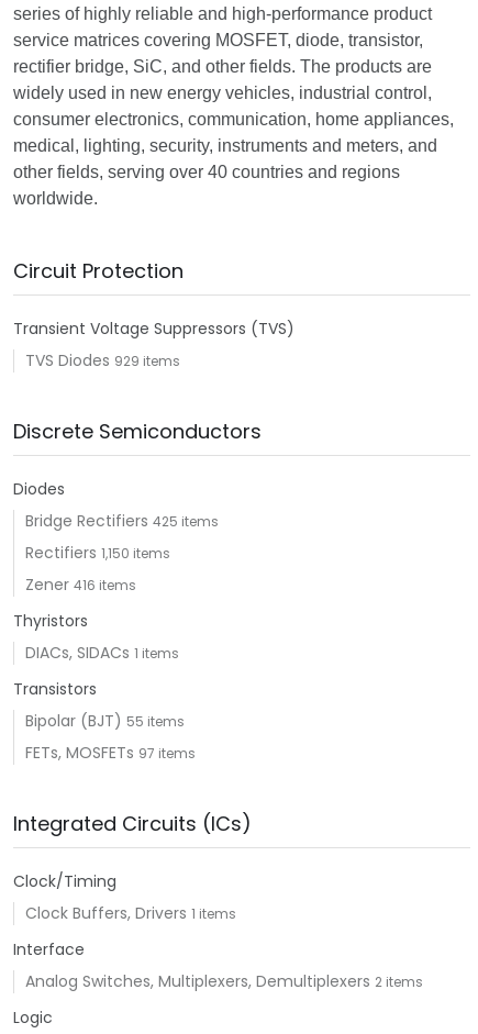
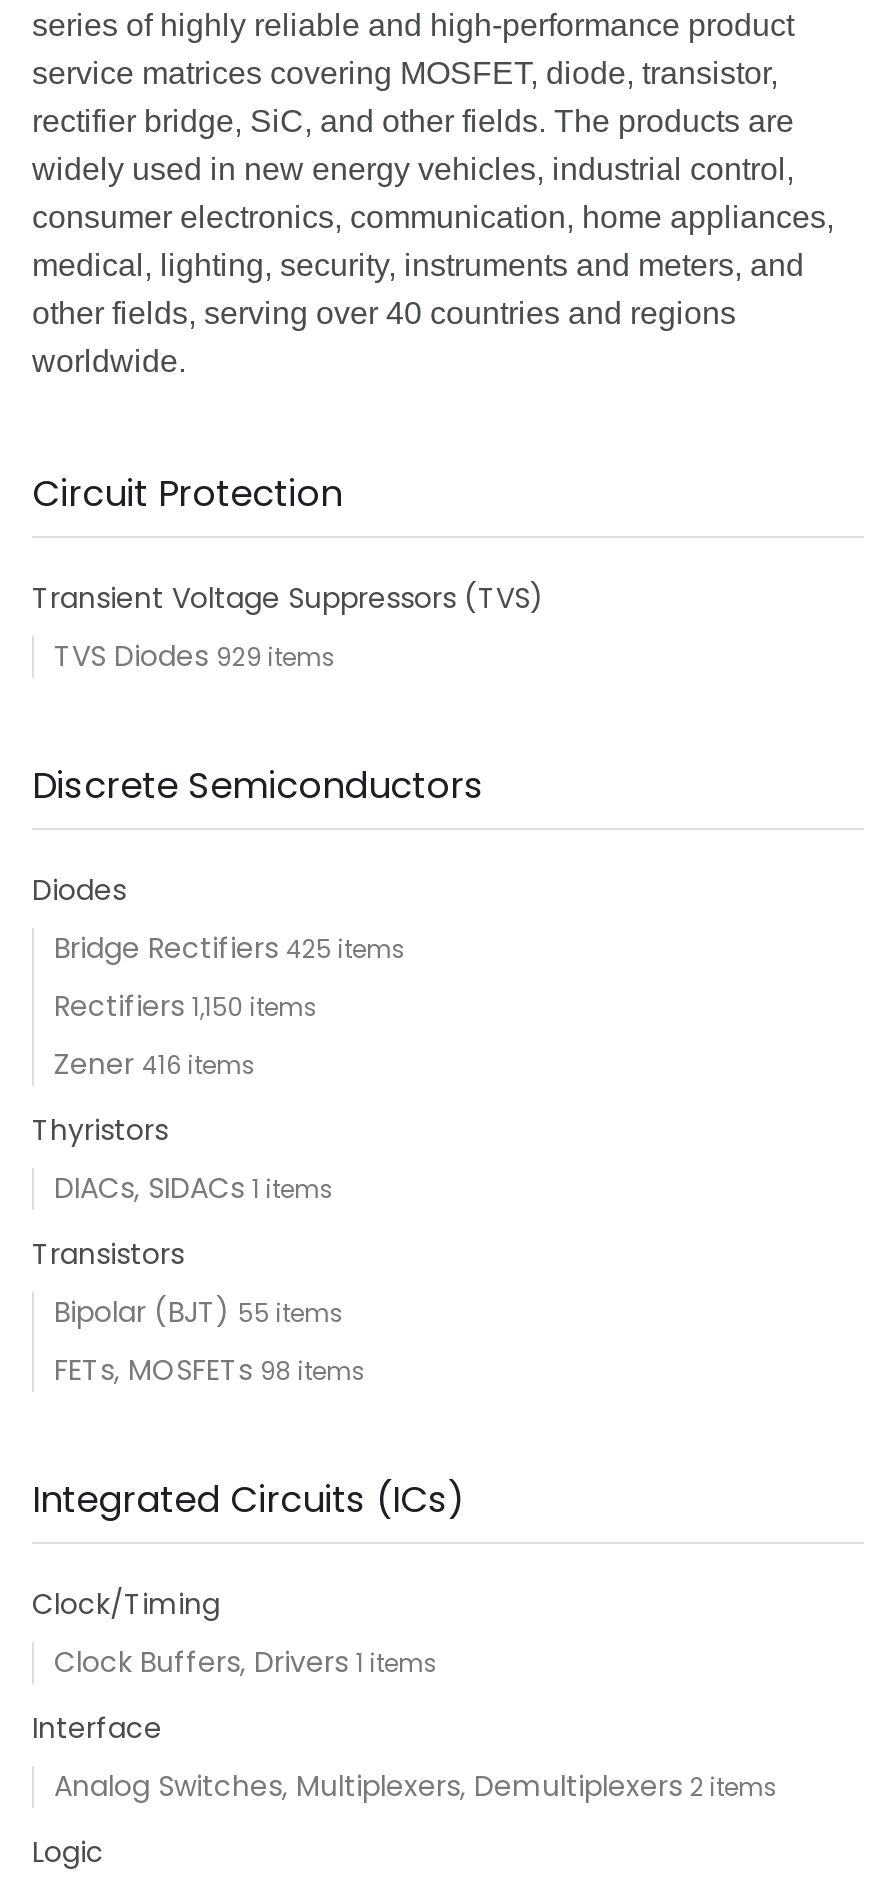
- FETs, MOSFETs 97 items
+ FETs, MOSFETs 98 items
